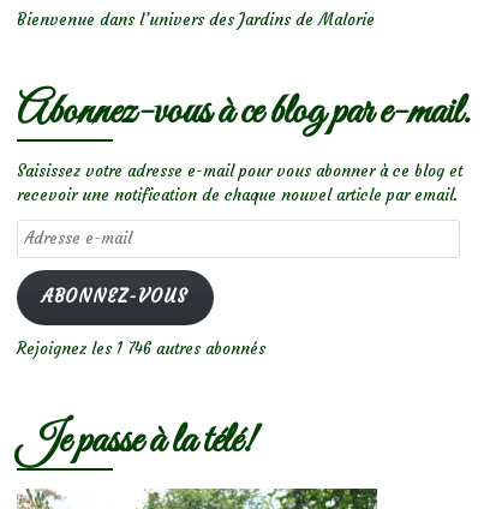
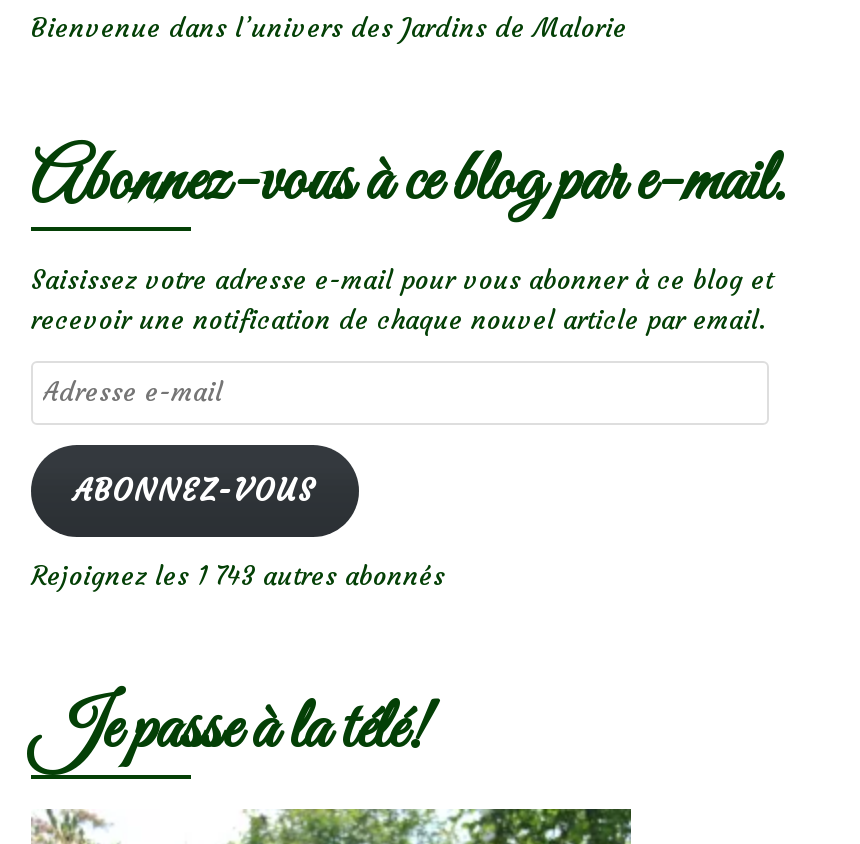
- Rejoignez les 1 746 autres abonnés
+ Rejoignez les 1 743 autres abonnés
